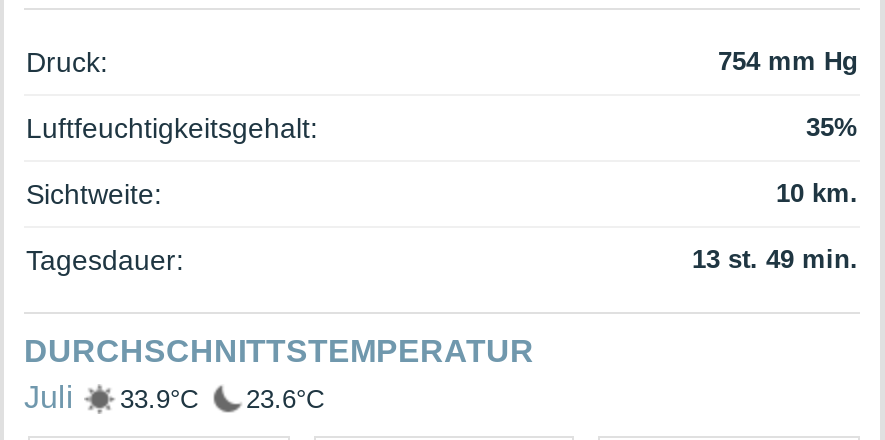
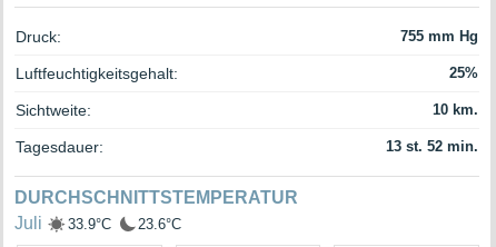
- 754 mm Hg
+ 755 mm Hg

- 35%
+ 25%

- 13 st. 49 min.
+ 13 st. 52 min.
